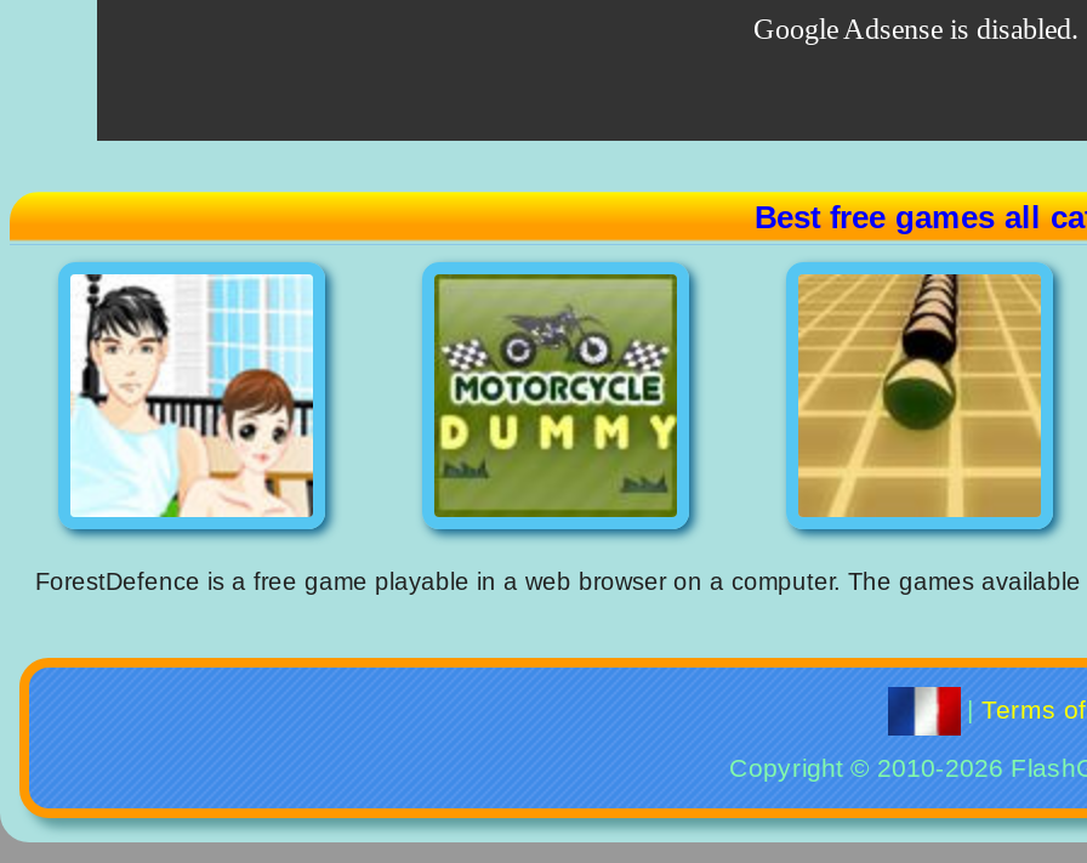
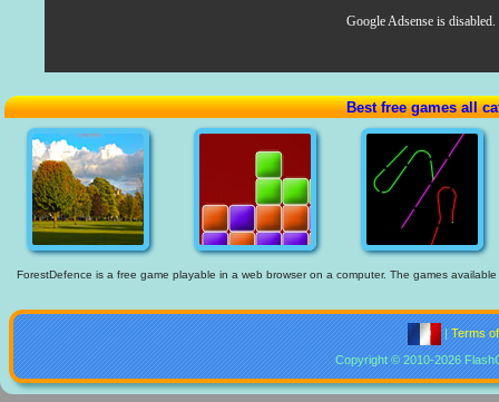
- [image]
+ [image]

- [image]
+ [image]

- [image]
+ [image]
